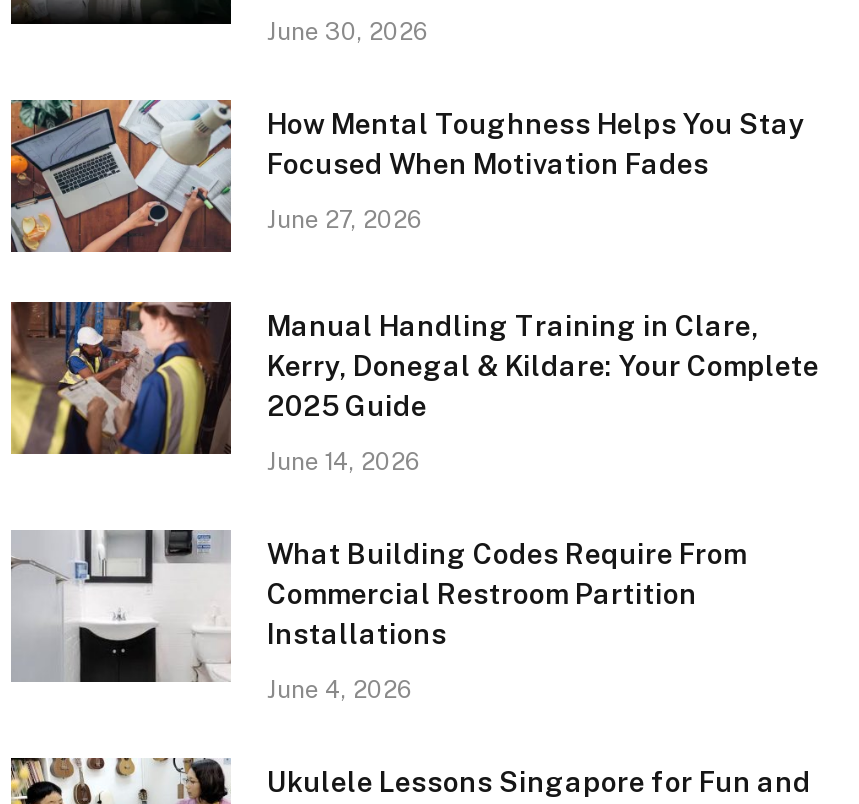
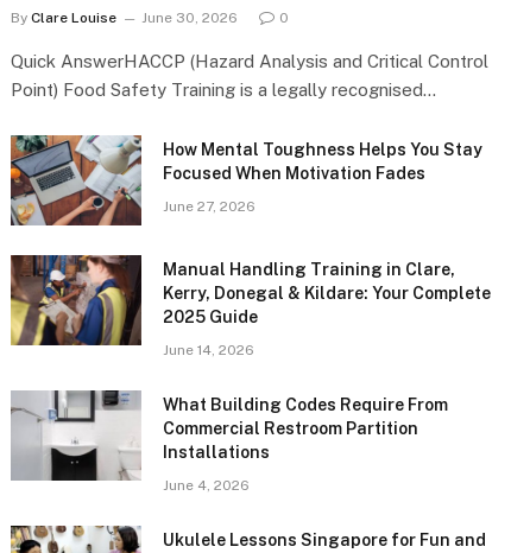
+ By Clare Louise

+ 0
+ Quick AnswerHACCP (Hazard Analysis and Critical Control
+ Point) Food Safety Training is a legally recognised…
